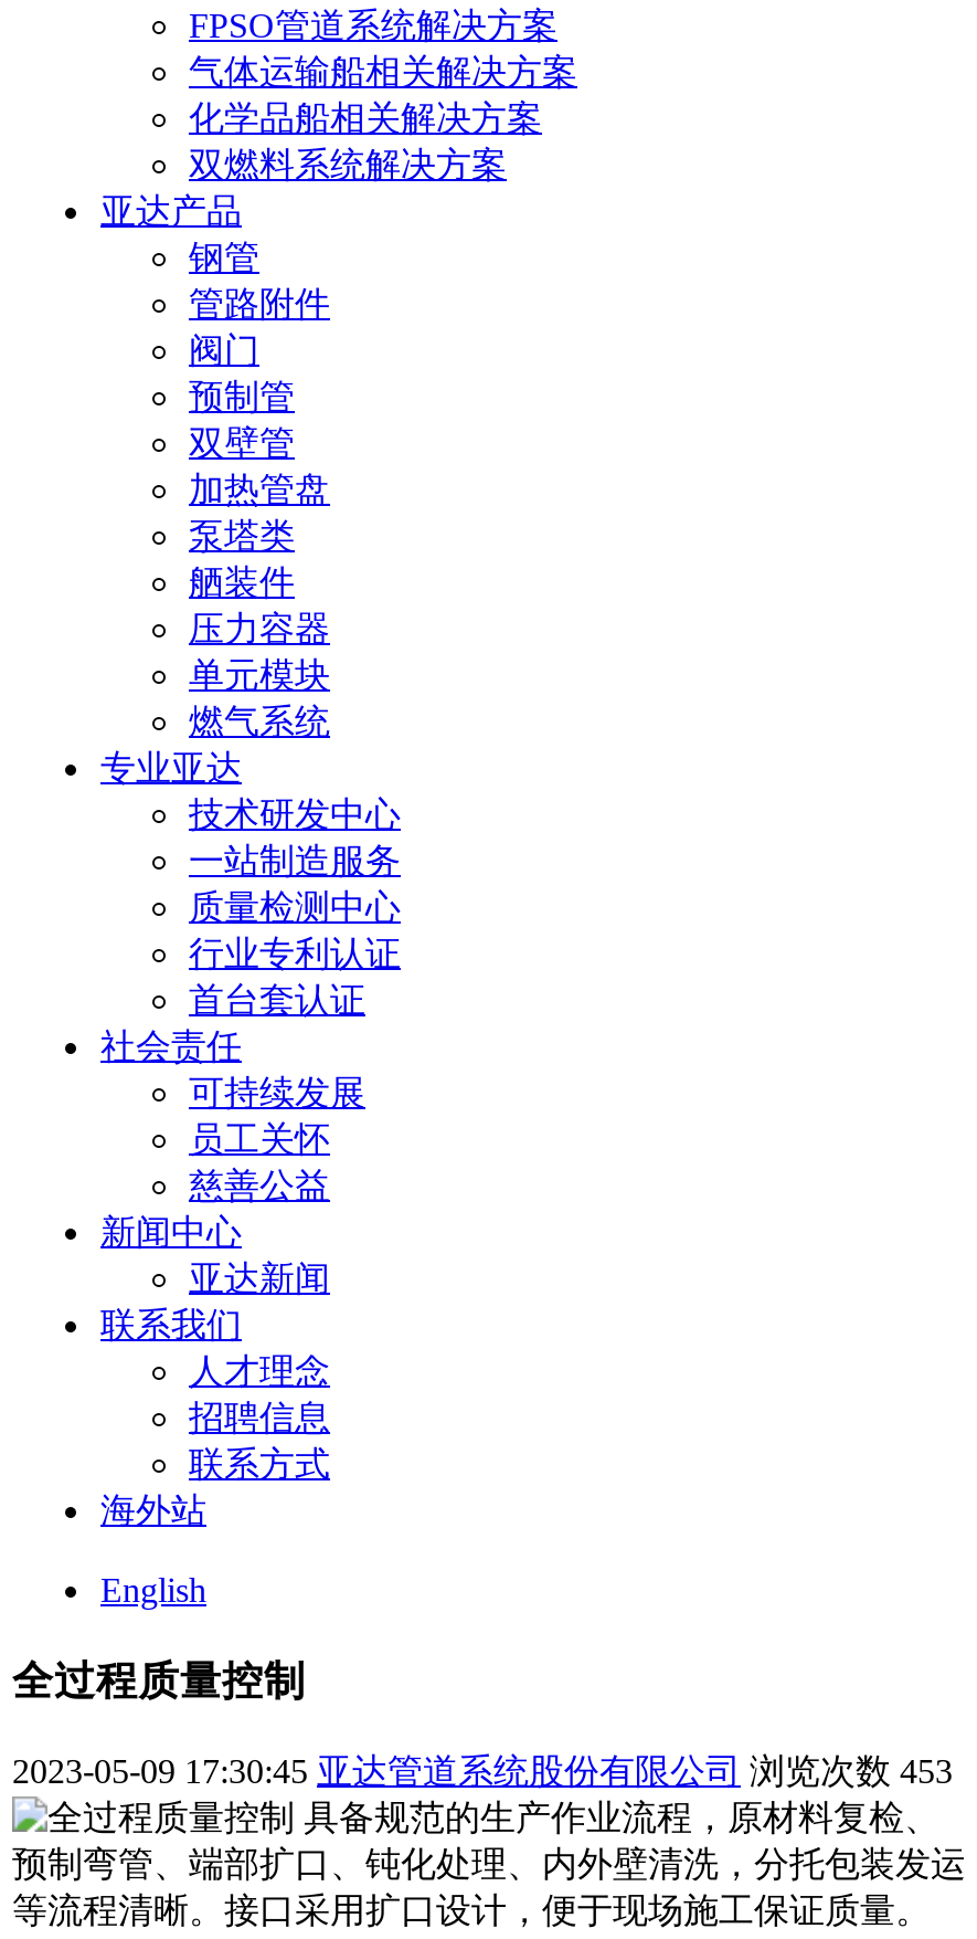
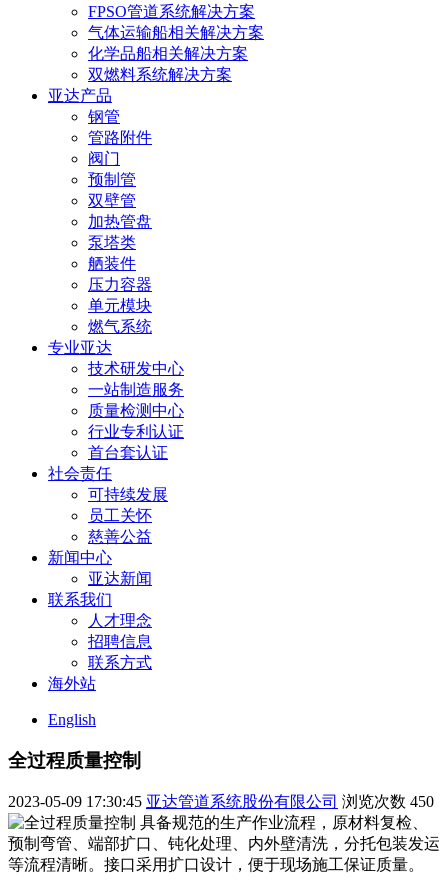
- 2023-05-09 17:30:45 亚达管道系统股份有限公司 浏览次数453
+ 2023-05-09 17:30:45 亚达管道系统股份有限公司 浏览次数450
